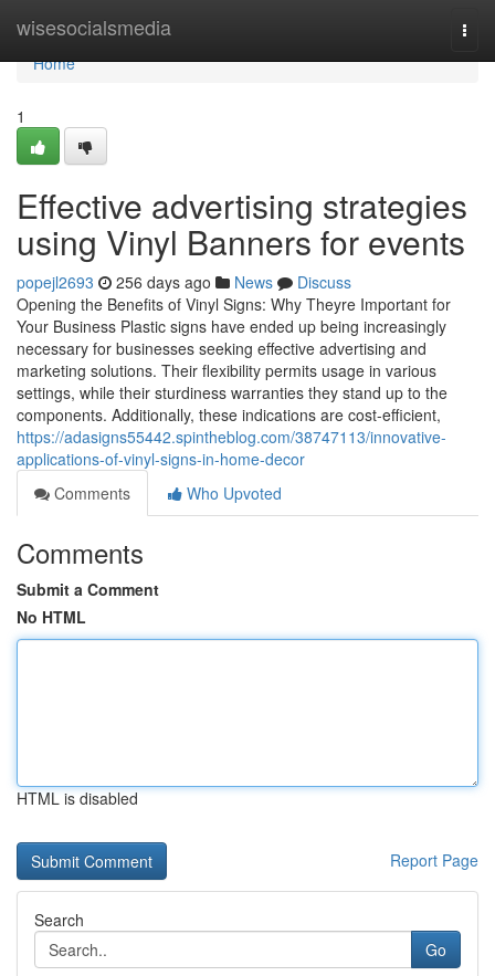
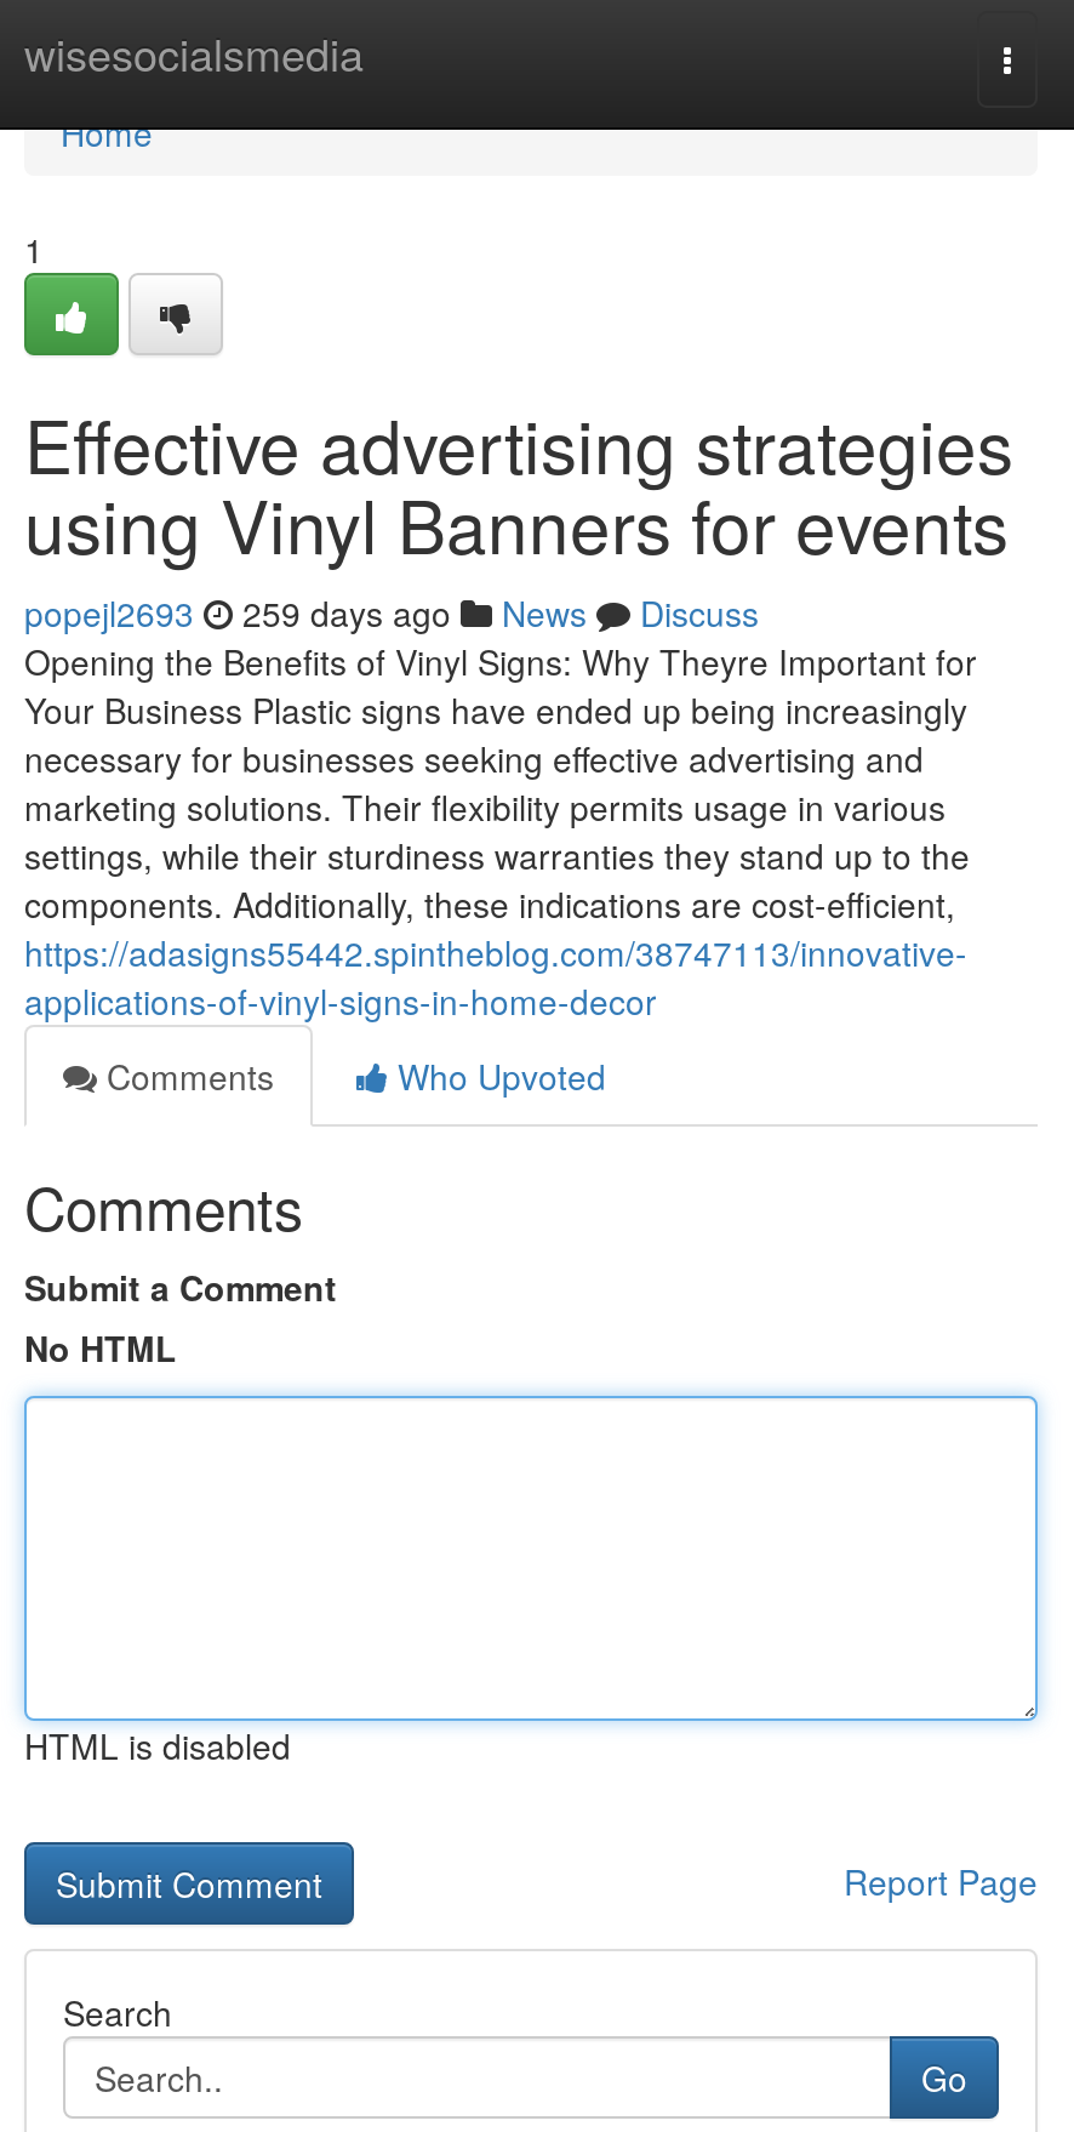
- popejl2693 256 days ago News Discuss
+ popejl2693 259 days ago News Discuss
